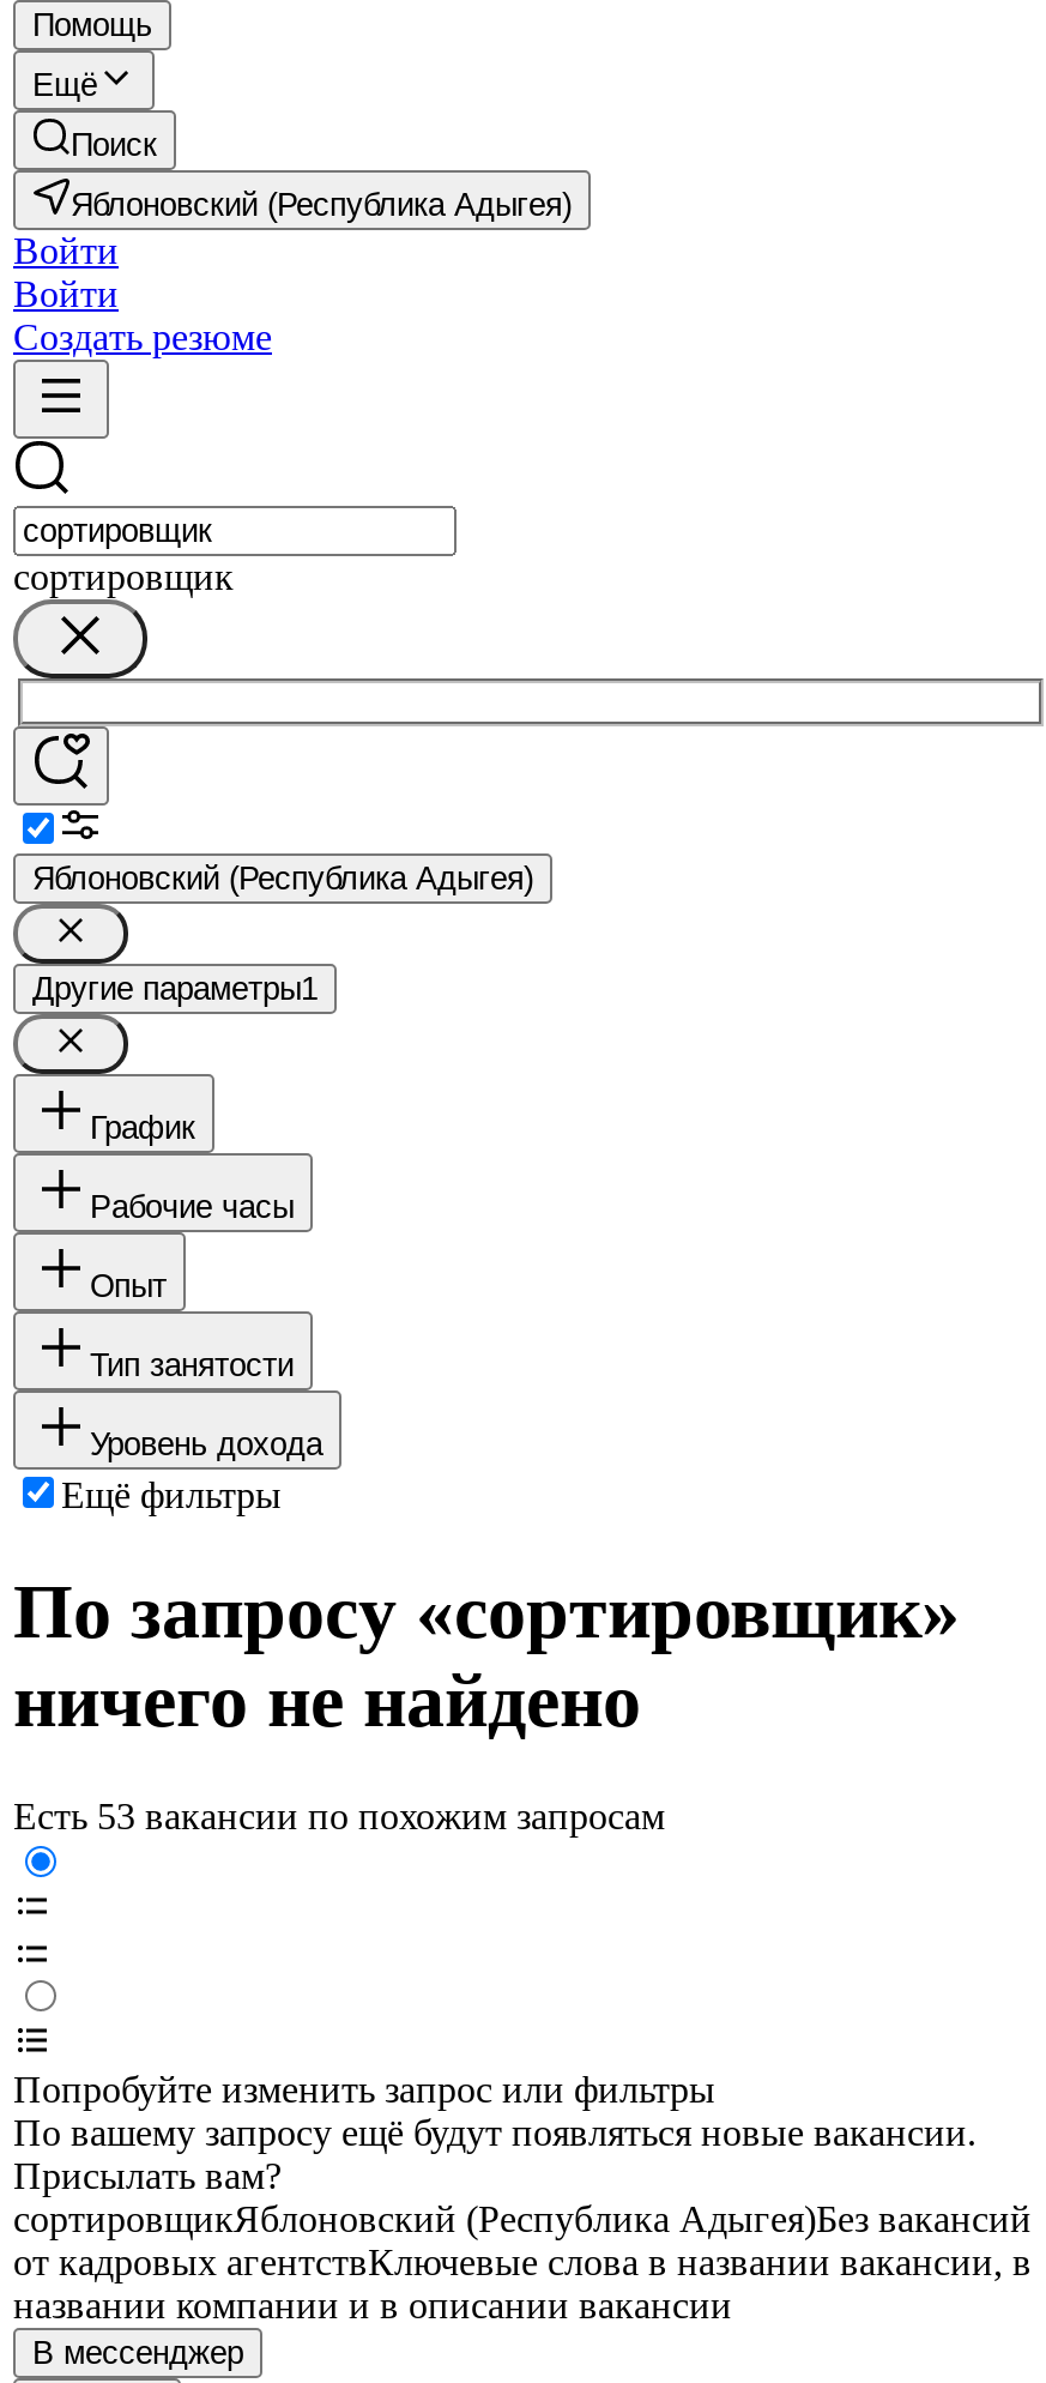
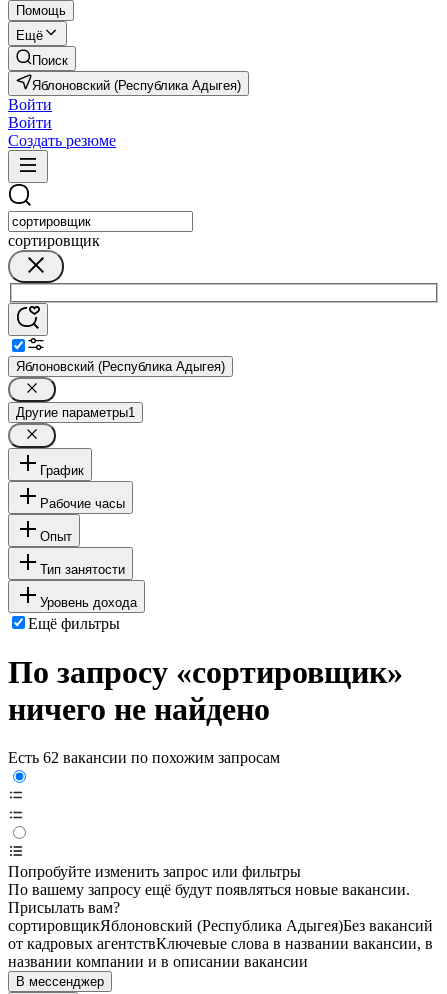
- Есть 53 вакансии по похожим запросам
+ Есть 62 вакансии по похожим запросам
